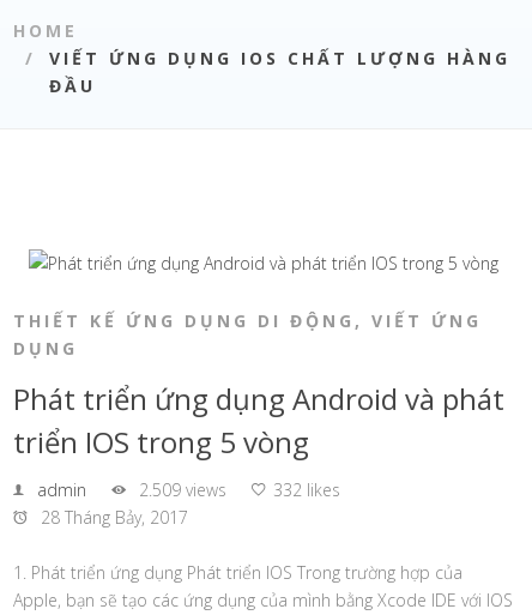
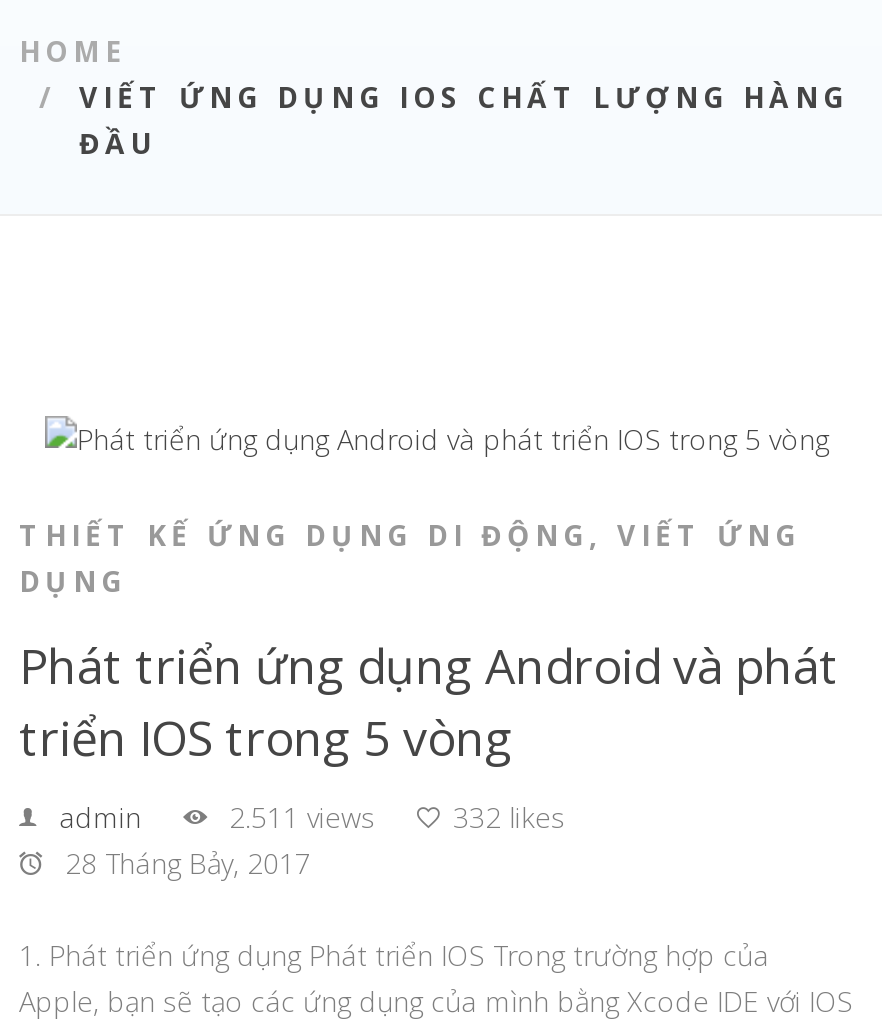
- 2.509 views
+ 2.511 views
